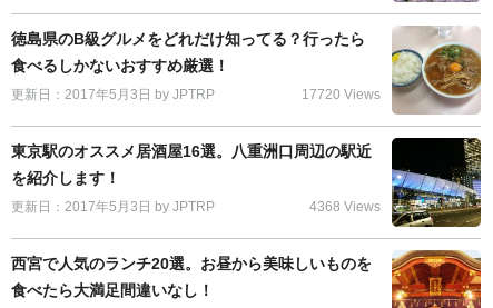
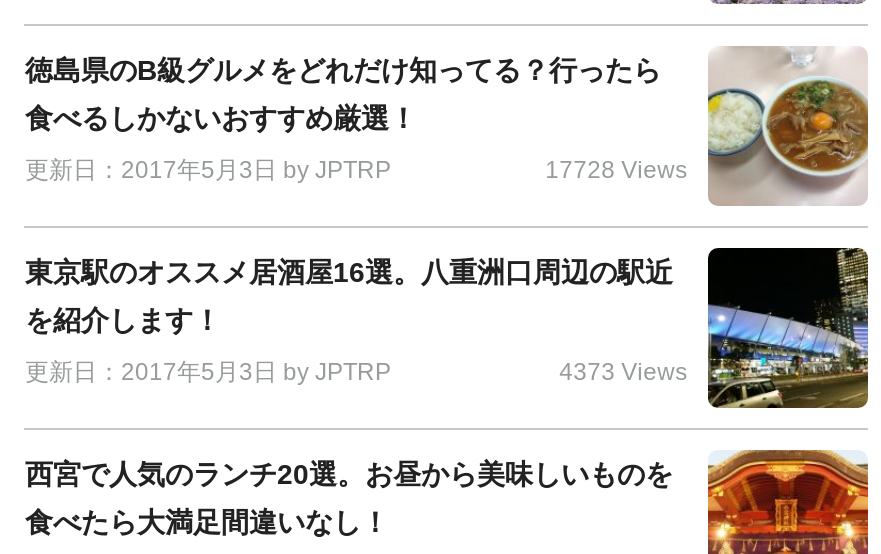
- 17720 Views
+ 17728 Views

- 4368 Views
+ 4373 Views
